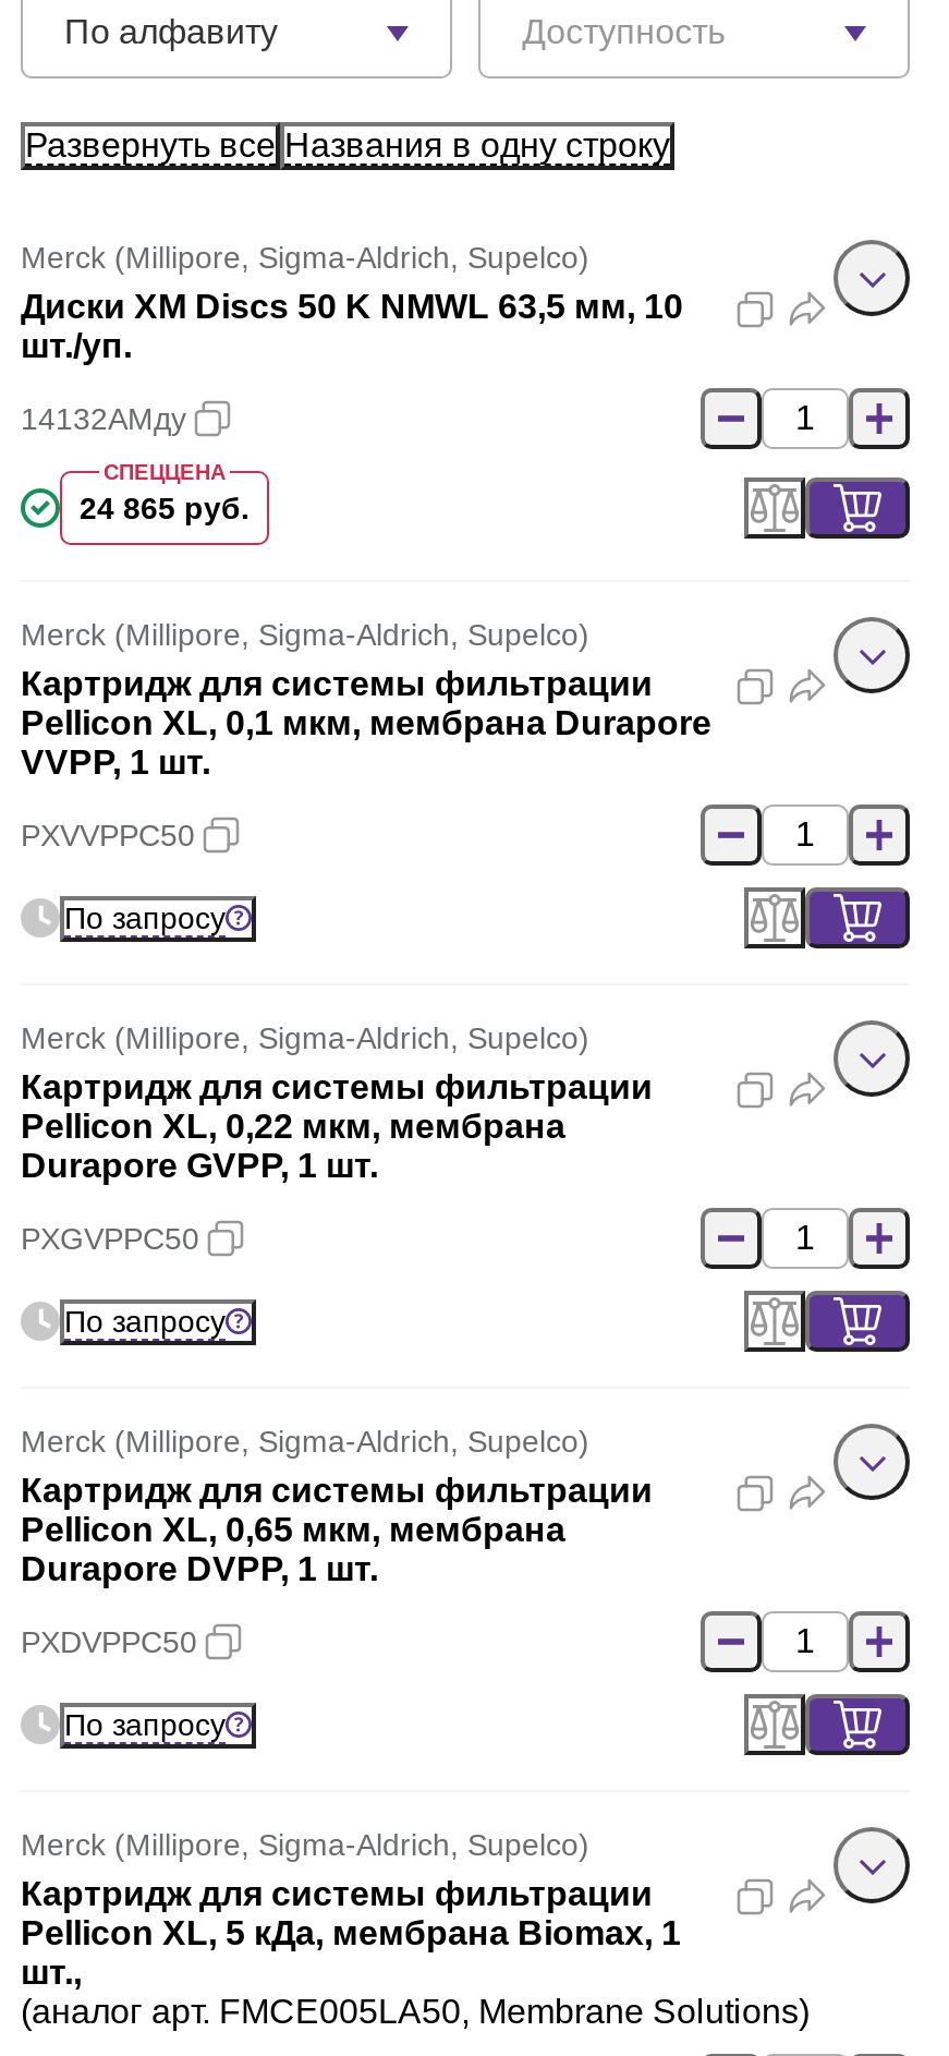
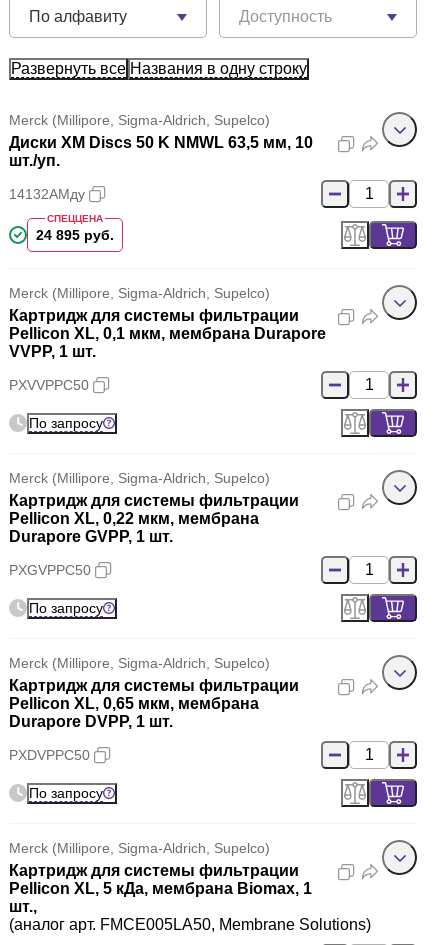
- 24 865 руб.
+ 24 895 руб.
